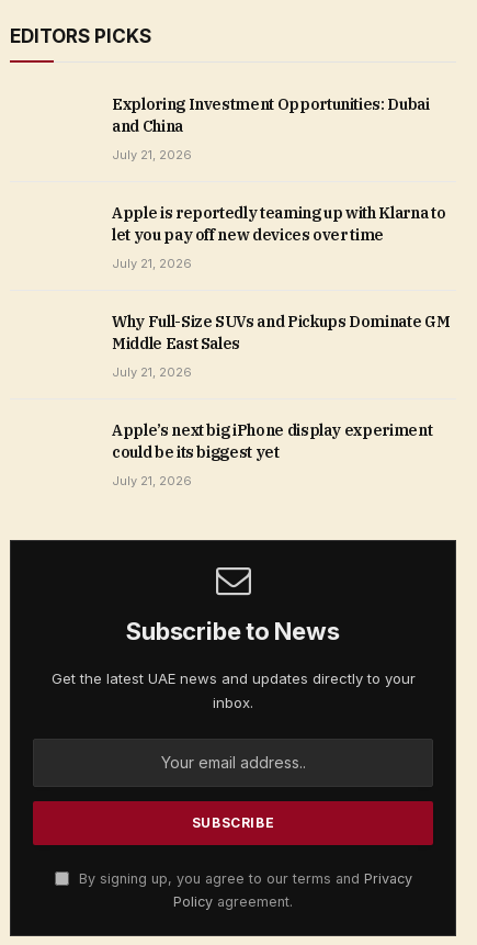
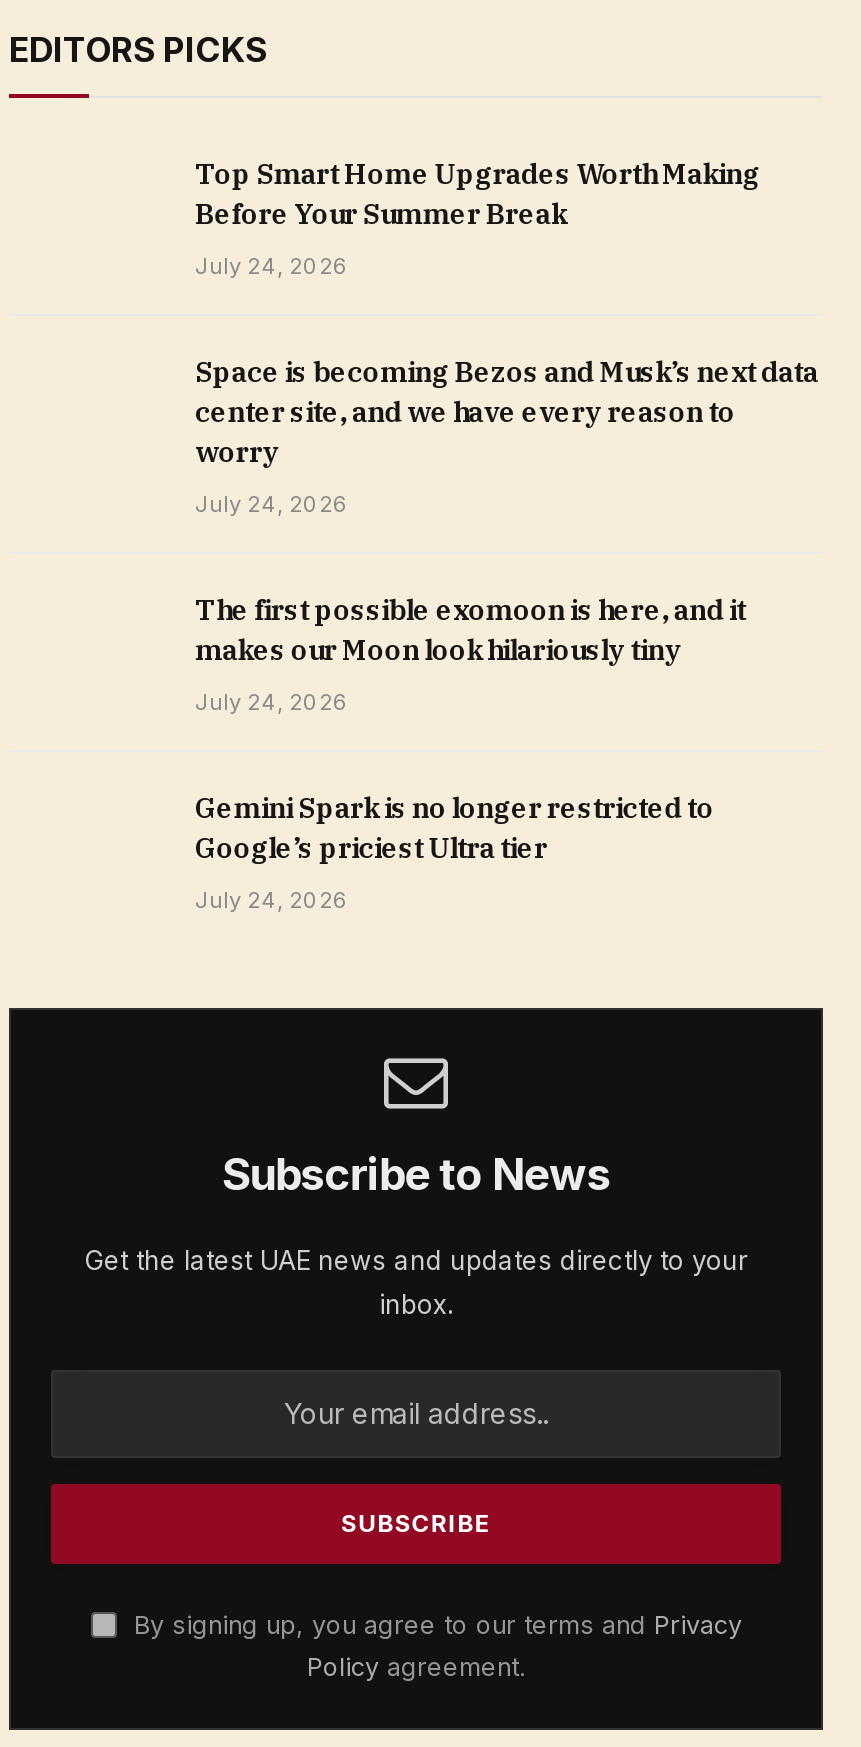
- Exploring Investment Opportunities: Dubai
- and China
+ Top Smart Home Upgrades Worth Making
+ Before Your Summer Break

- July 21, 2026
+ July 24, 2026

- Apple is reportedly teaming up with Klarna to
- let you pay off new devices over time
+ Space is becoming Bezos and Musk’s next data
+ center site, and we have every reason to
+ worry

- July 21, 2026
+ July 24, 2026

- Why Full-Size SUVs and Pickups Dominate GM
- Middle East Sales
+ The first possible exomoon is here, and it
+ makes our Moon look hilariously tiny

- July 21, 2026
+ July 24, 2026

- Apple’s next big iPhone display experiment
- could be its biggest yet
+ Gemini Spark is no longer restricted to
+ Google’s priciest Ultra tier

- July 21, 2026
+ July 24, 2026
